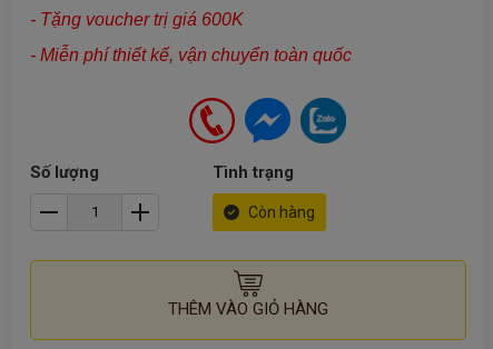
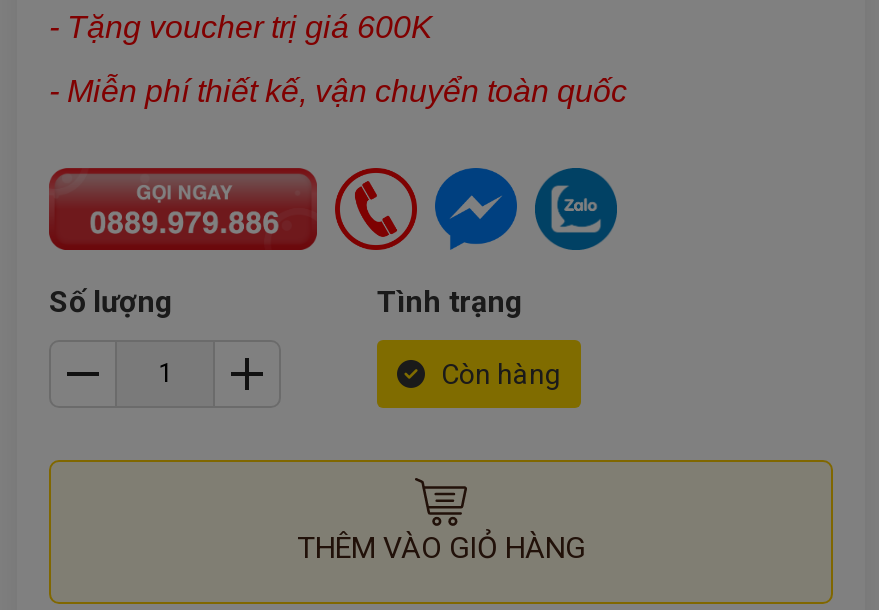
+ [image]
